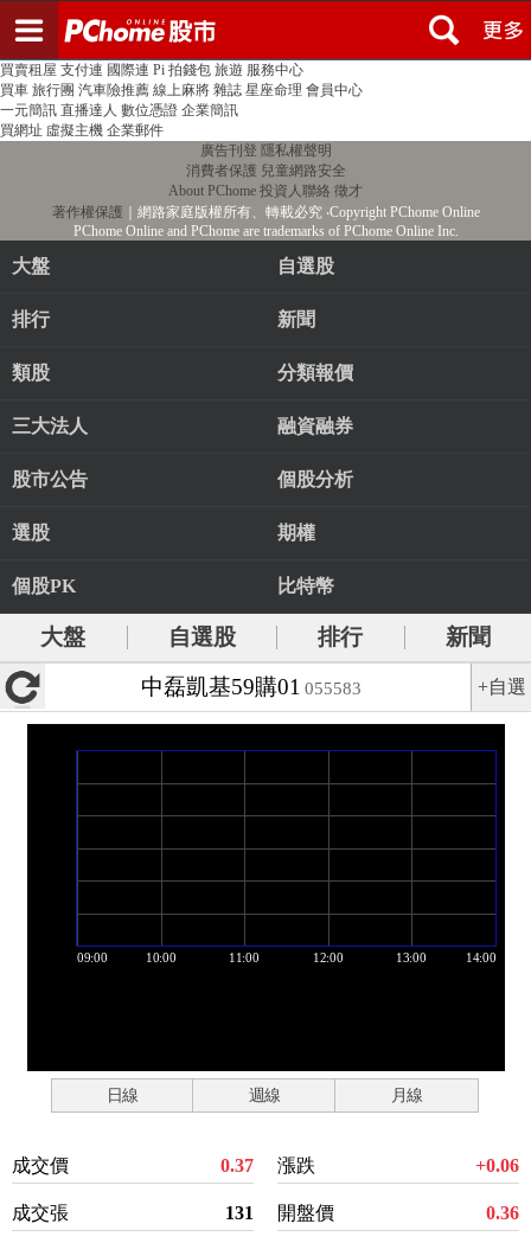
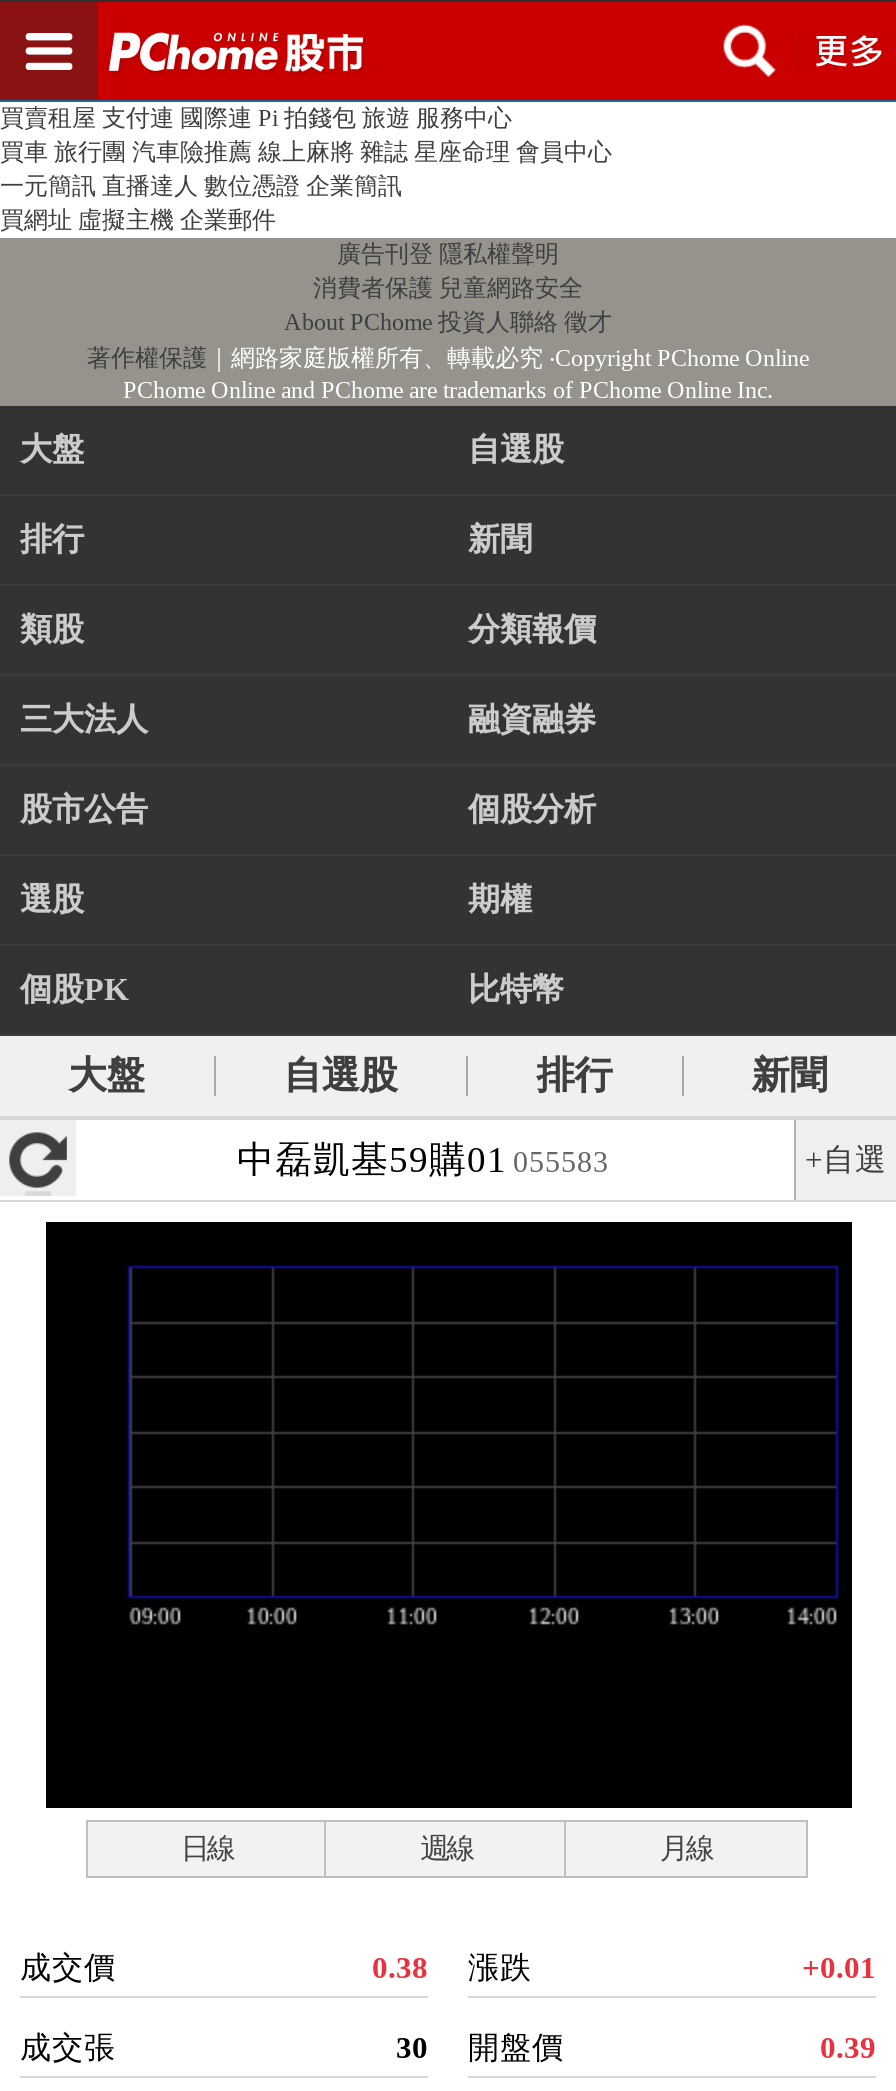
- 0.37 漲跌
+ 0.38 漲跌

- +0.06
+ +0.01

- 131 開盤價
+ 30 開盤價

- 0.36
+ 0.39
